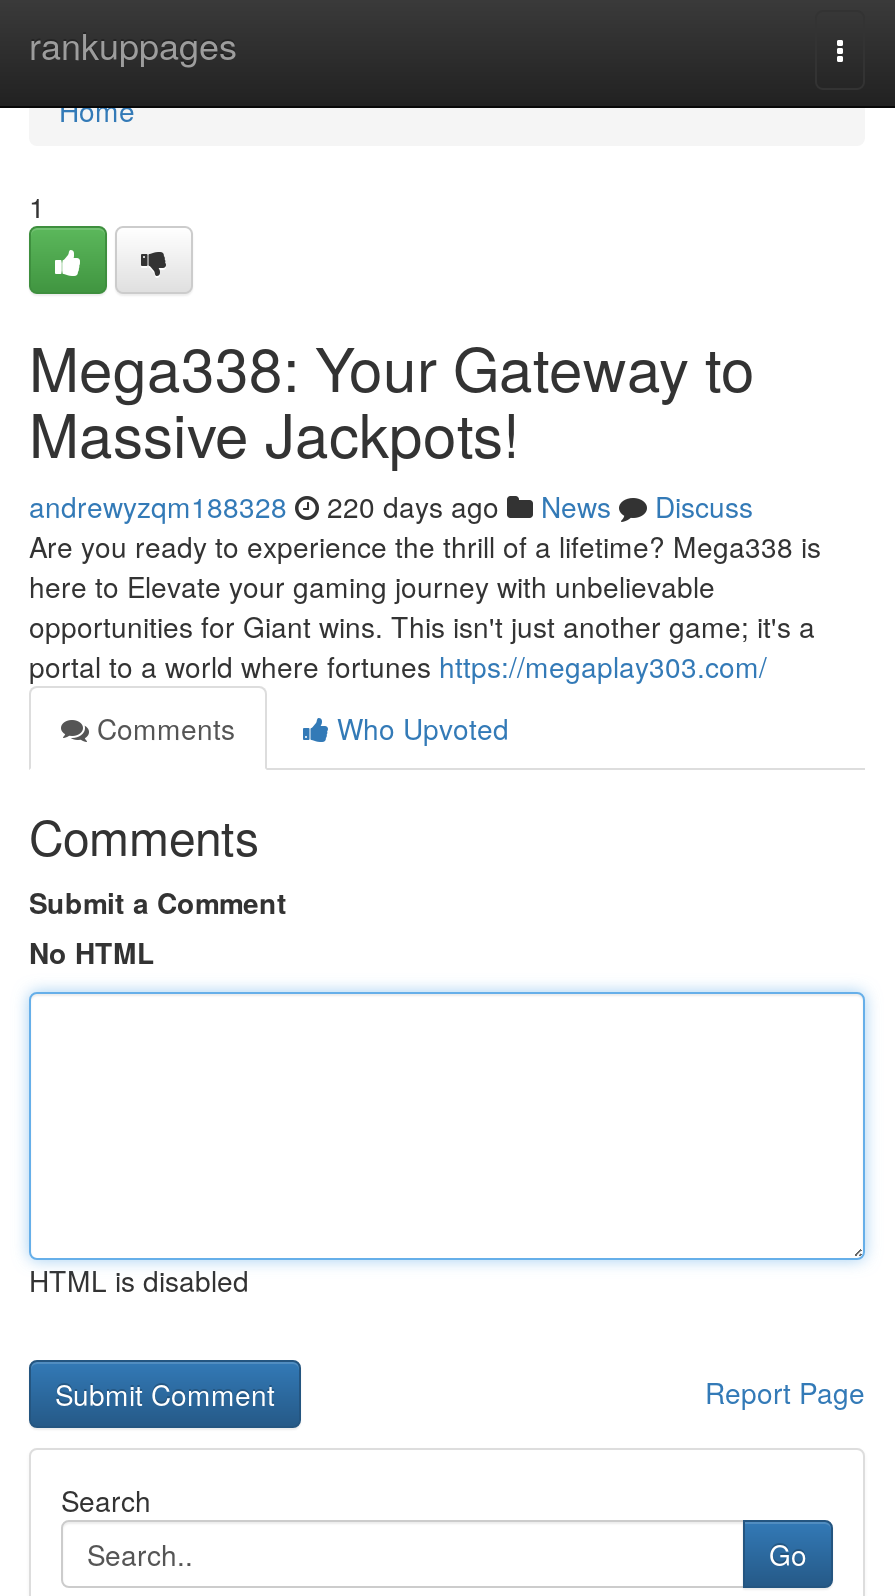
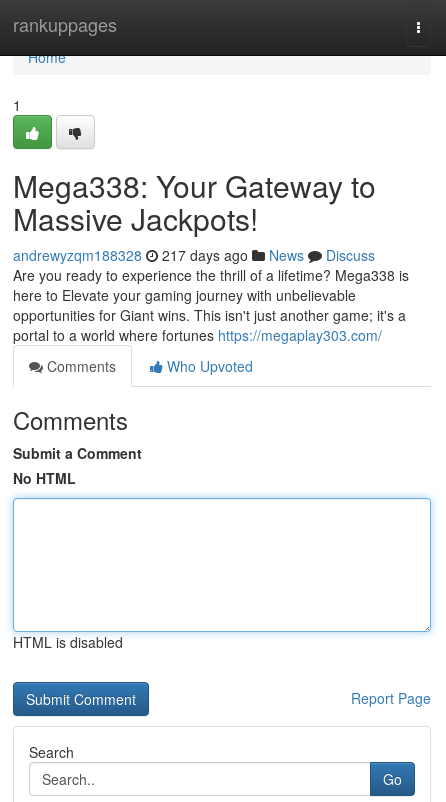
- andrewyzqm188328 220 days ago News Discuss
+ andrewyzqm188328 217 days ago News Discuss
